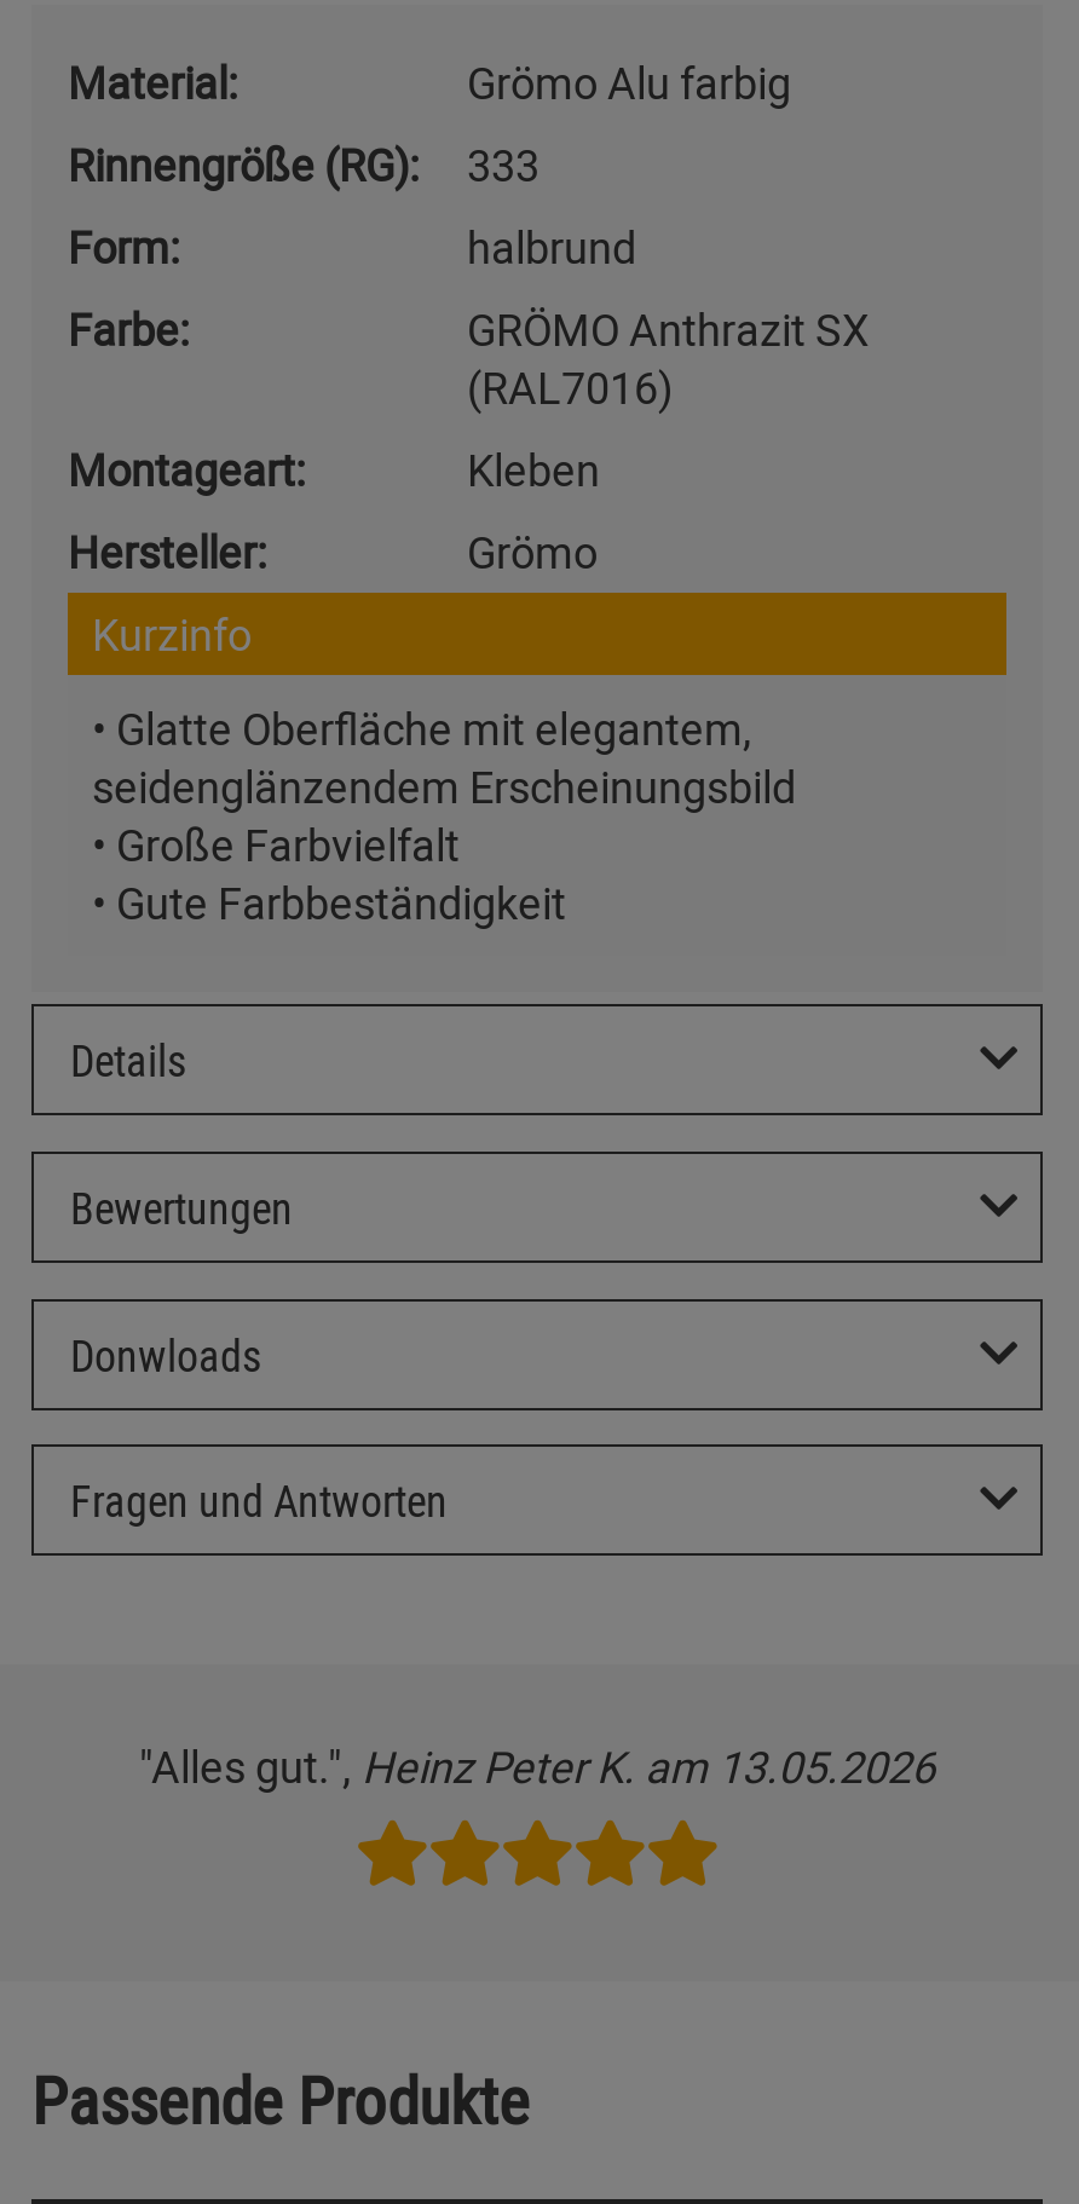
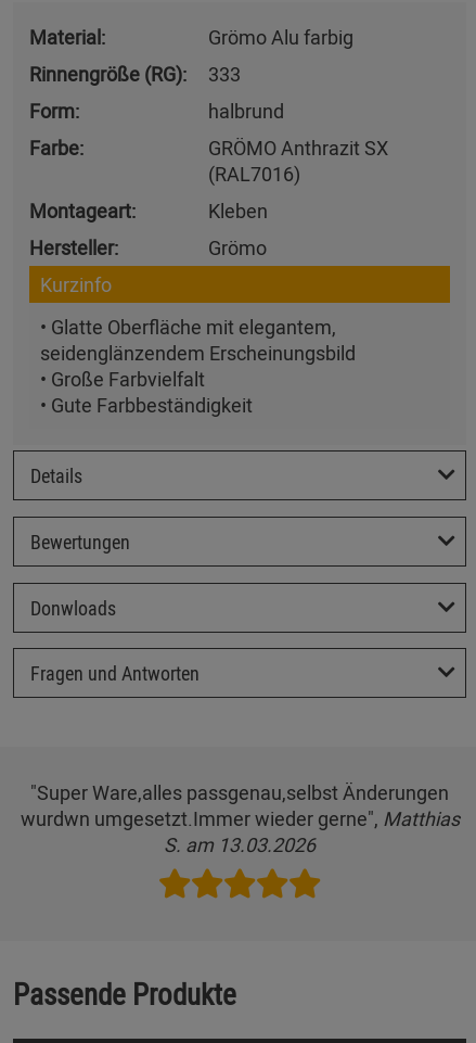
- "Alles gut.", Heinz Peter K. am 13.05.2026
+ "Super Ware,alles passgenau,selbst Änderungen
+ wurdwn umgesetzt.Immer wieder gerne", Matthias
+ S. am 13.03.2026
